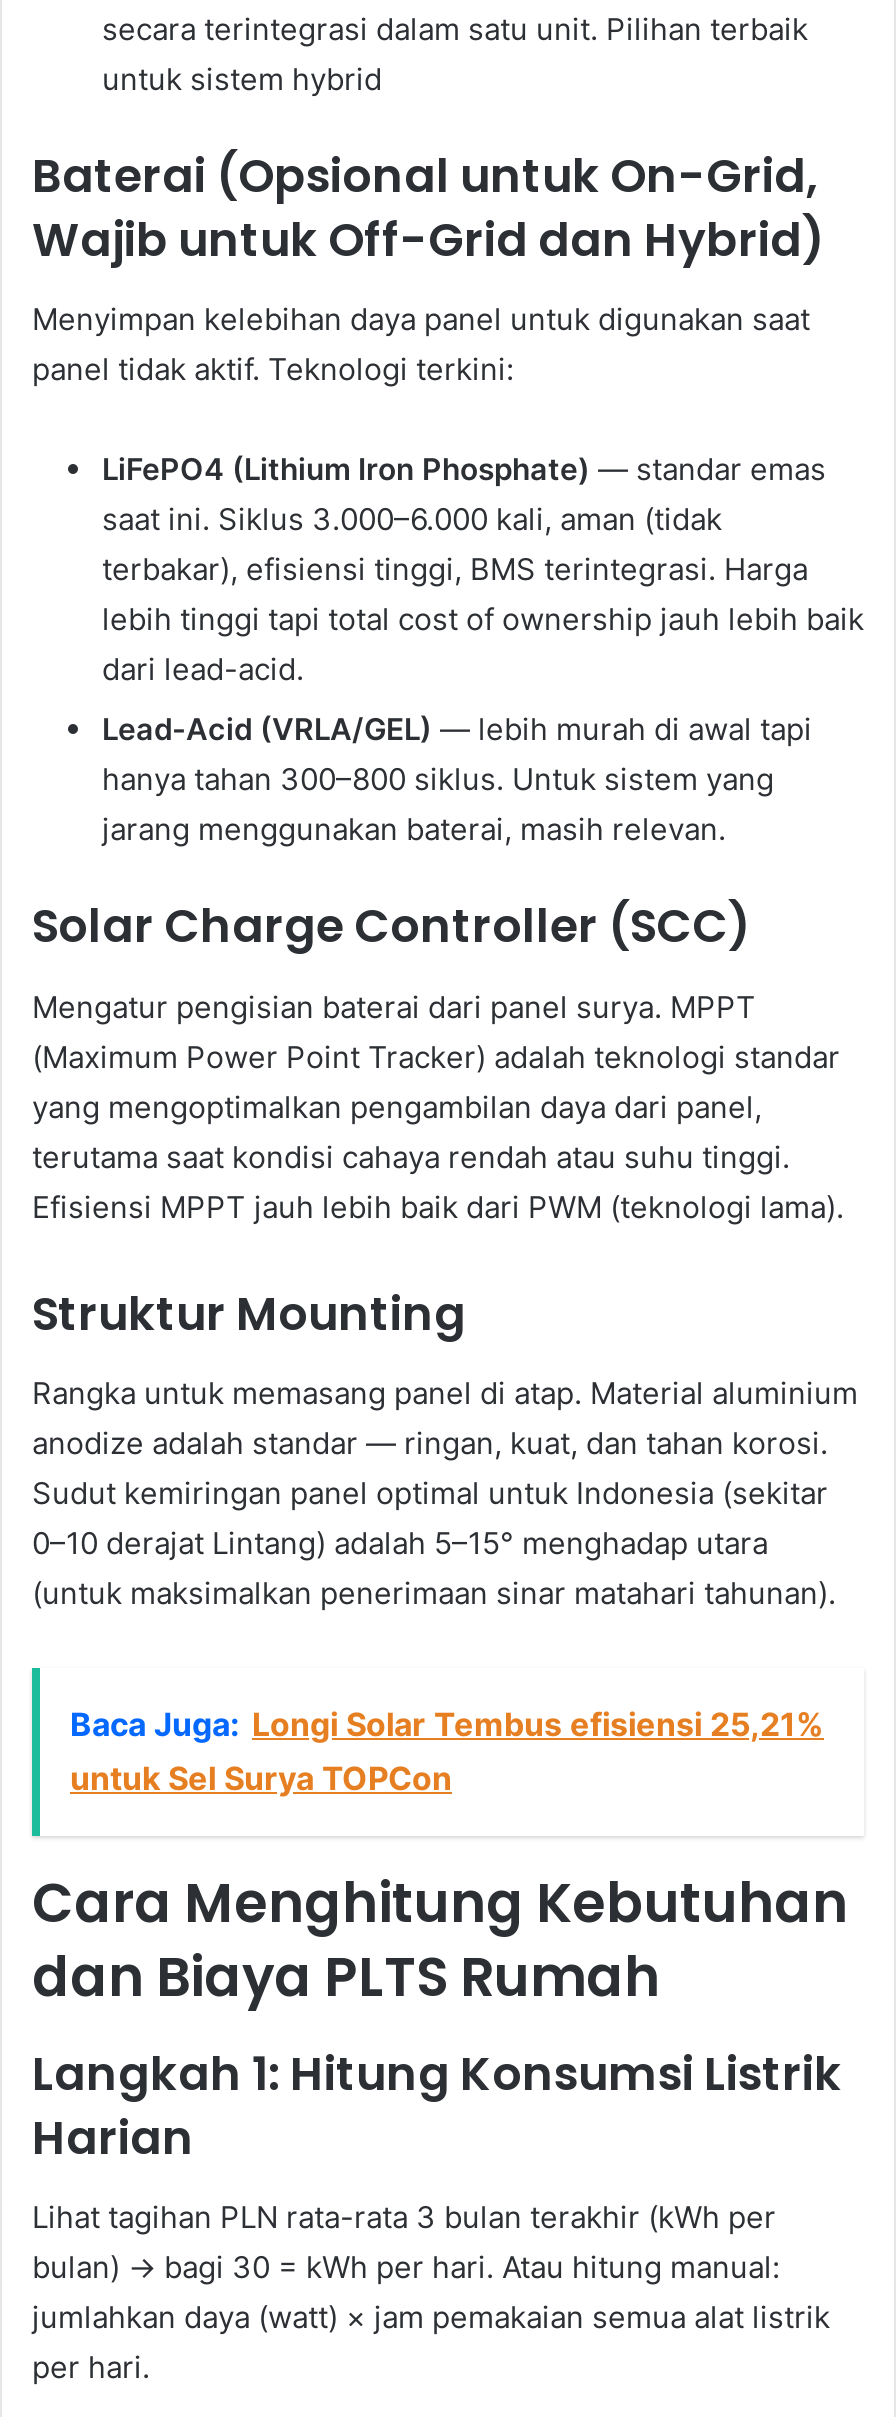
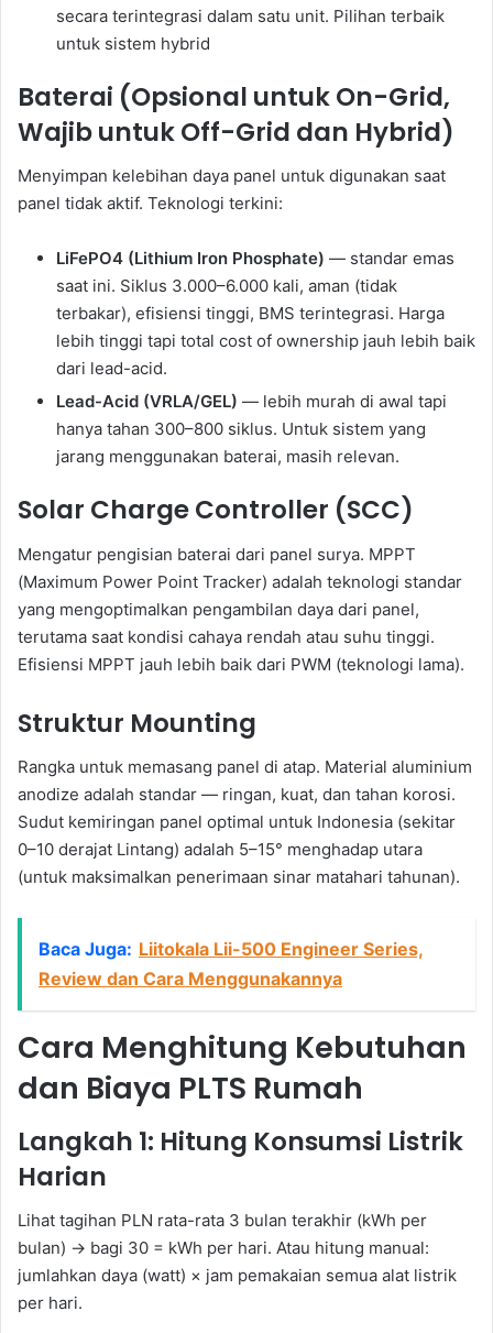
- Baca Juga: Longi Solar Tembus efisiensi 25,21%
- untuk Sel Surya TOPCon
+ Baca Juga: Liitokala Lii-500 Engineer Series,
+ Review dan Cara Menggunakannya
